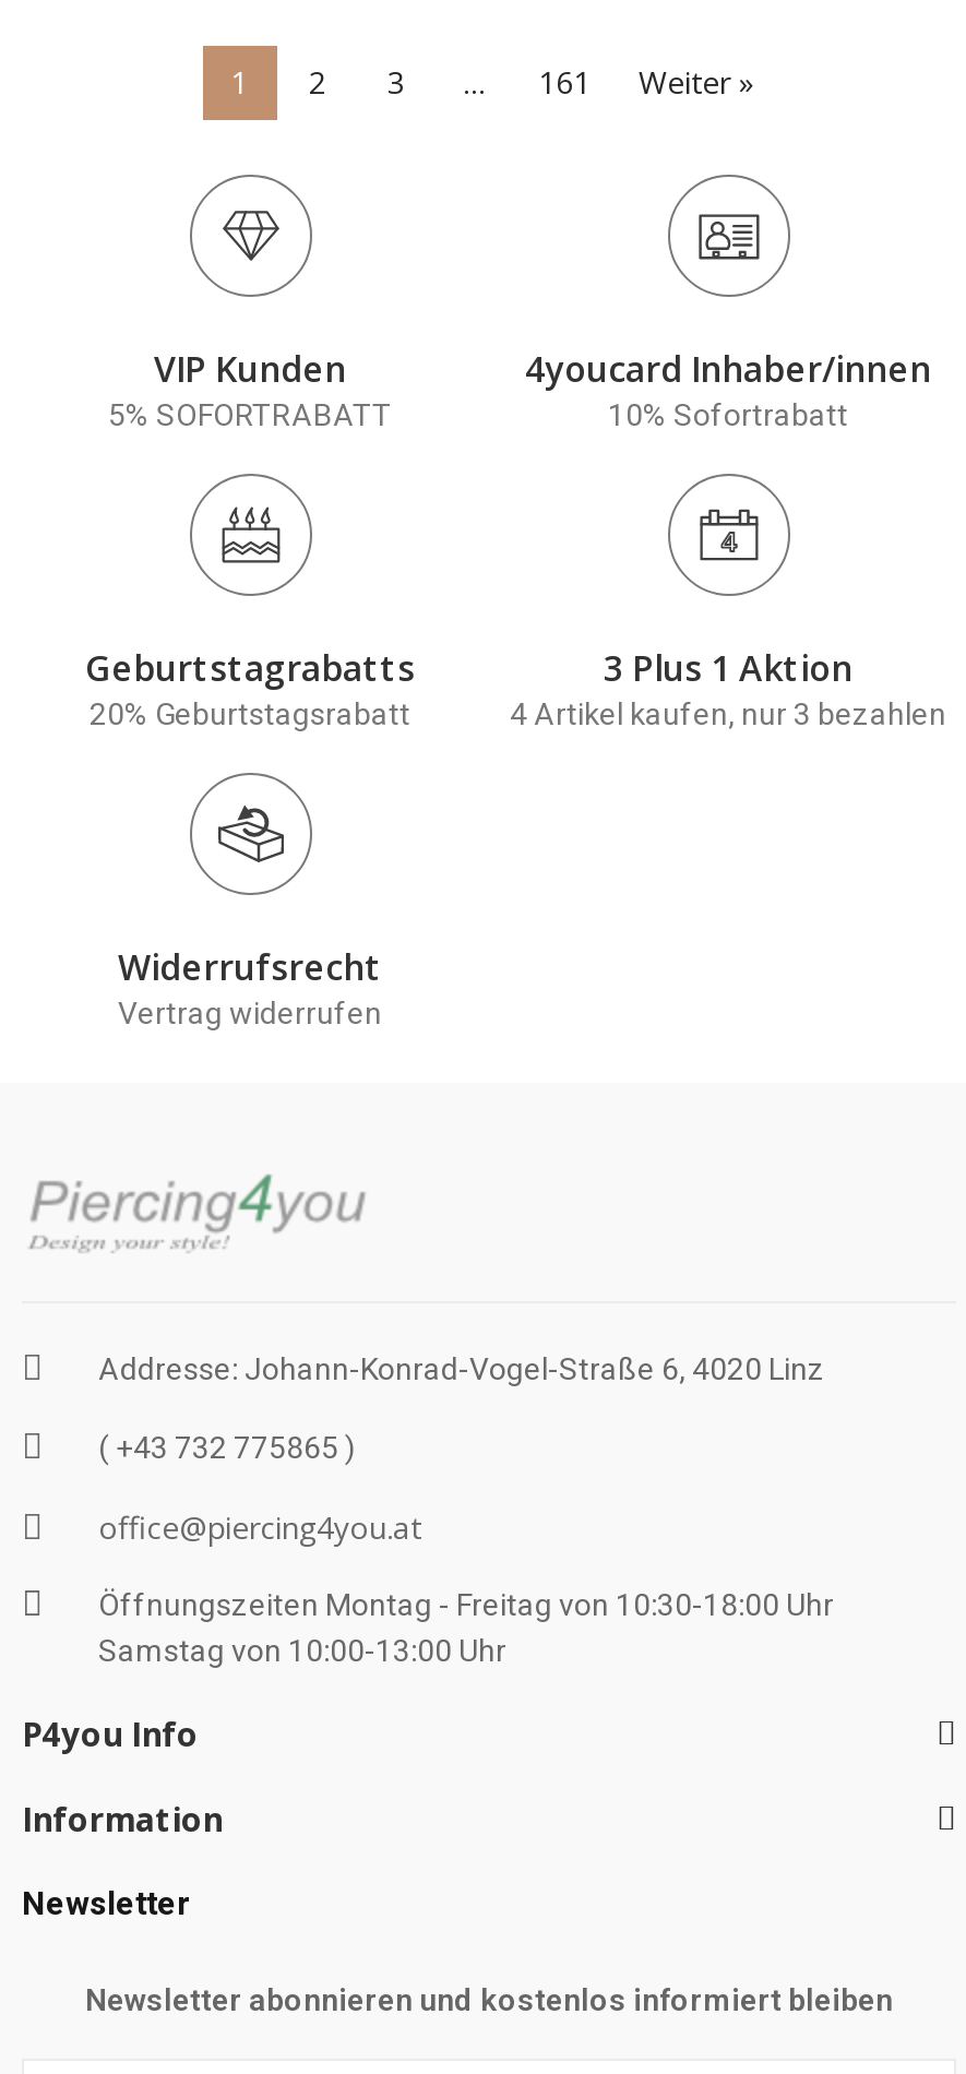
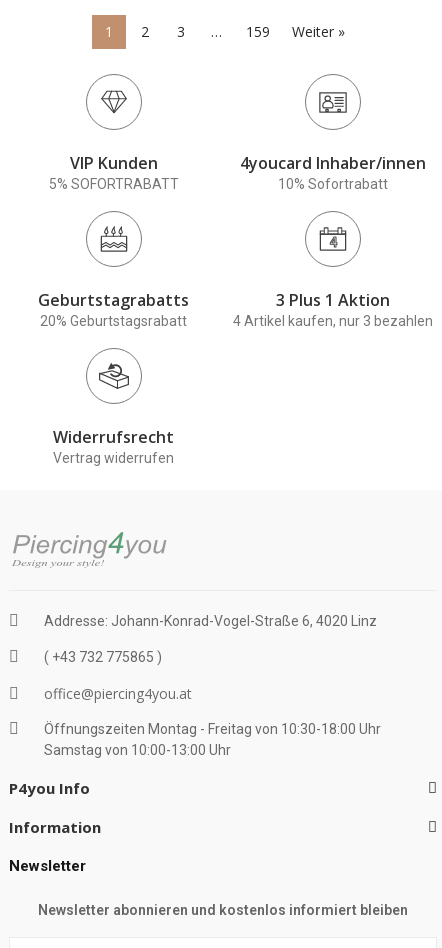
- 161
+ 159
